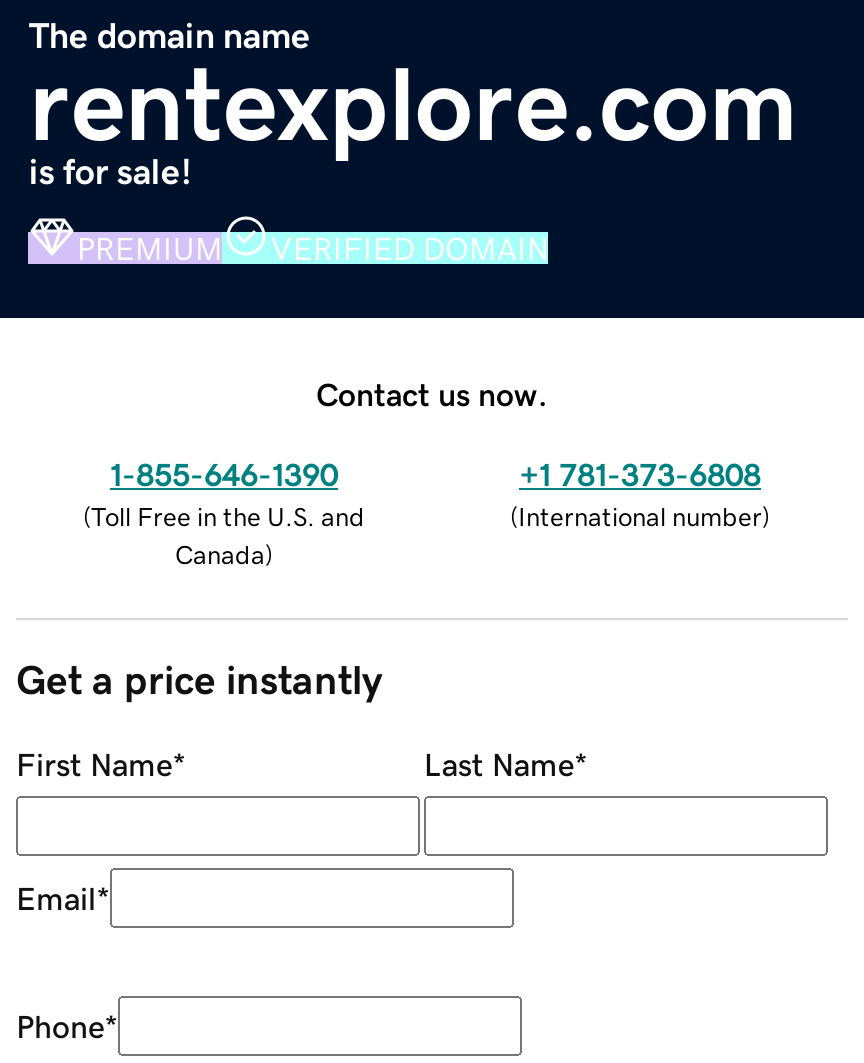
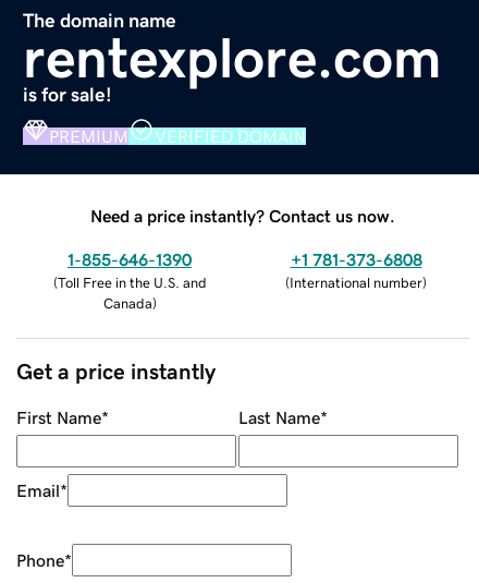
- Contact us now.
+ Need a price instantly? Contact us now.
